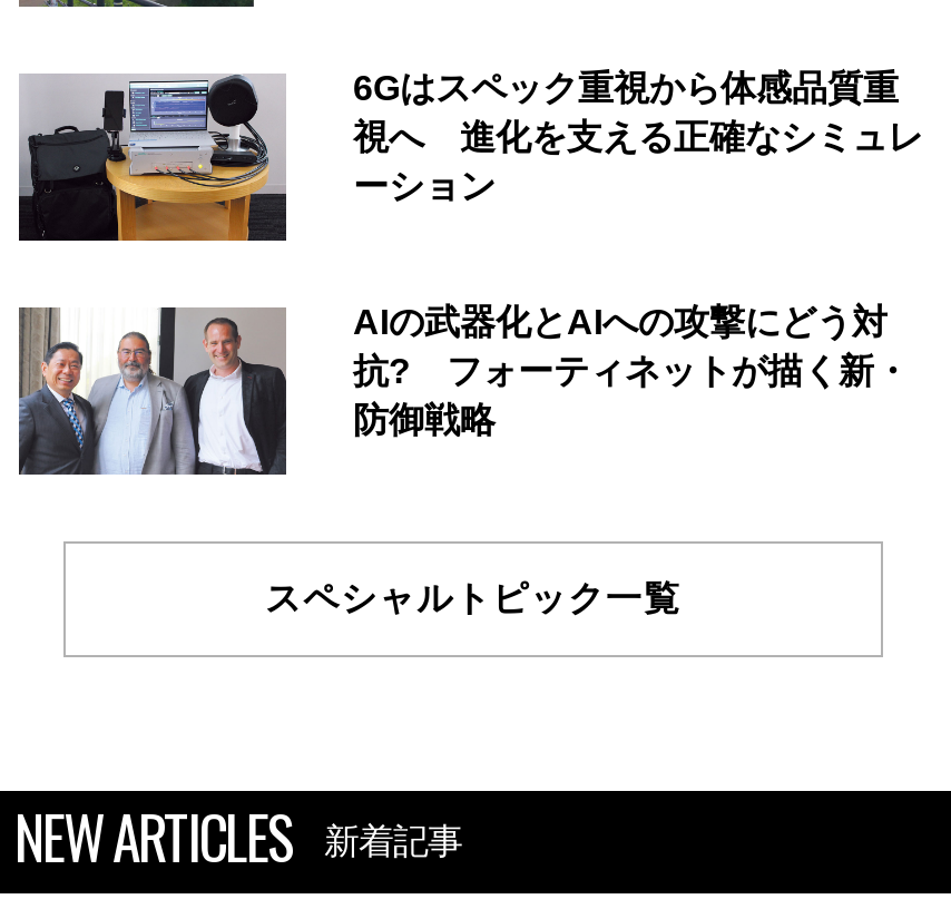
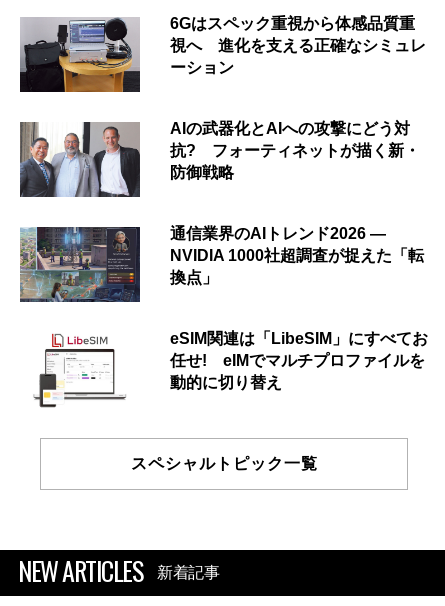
+ [image]
+ 通信業界のAIトレンド2026 ―
+ NVIDIA 1000社超調査が捉えた「転
+ 換点」

+ [image]
+ eSIM関連は「LibeSIM」にすべてお
+ 任せ! eIMでマルチプロファイルを
+ 動的に切り替え
